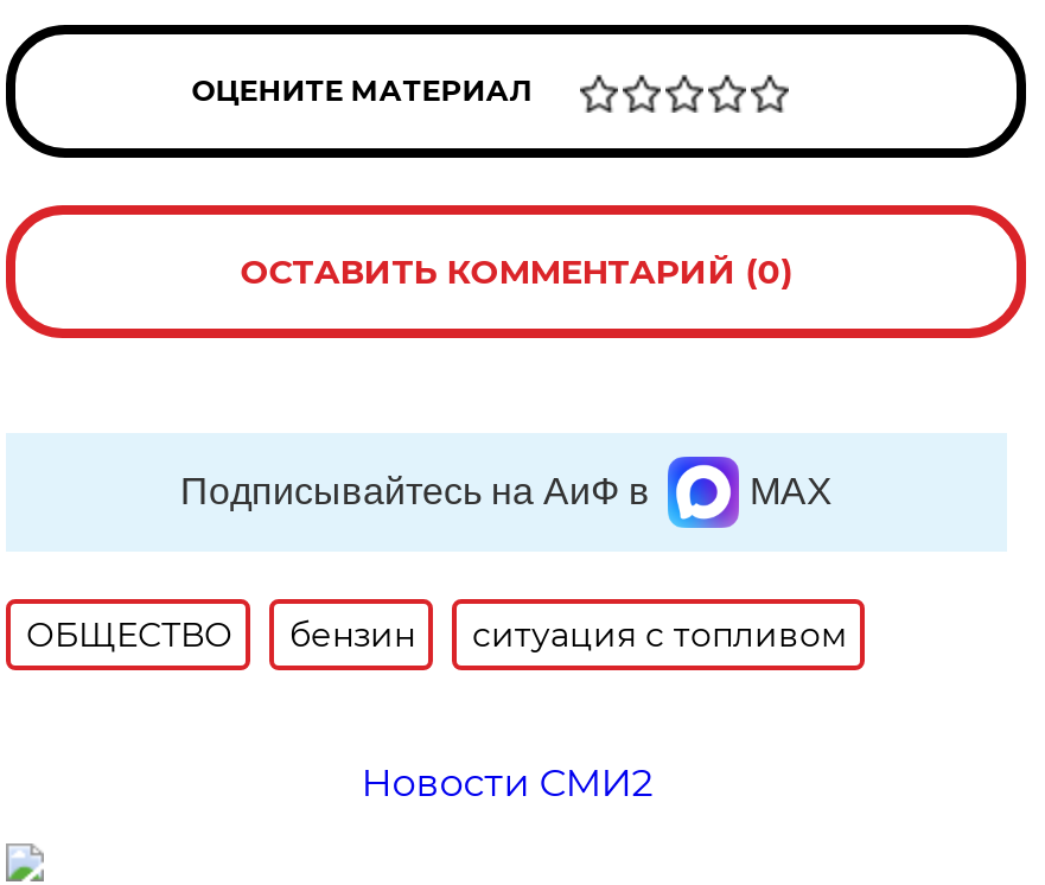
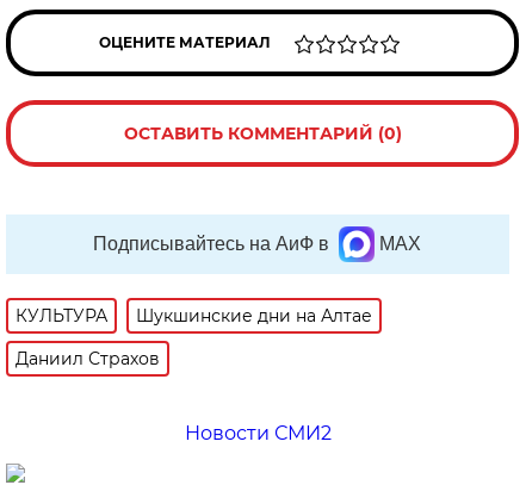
- ОБЩЕСТВО
- бензин
- ситуация с топливом
+ КУЛЬТУРА
+ Шукшинские дни на Алтае
+ Даниил Страхов
